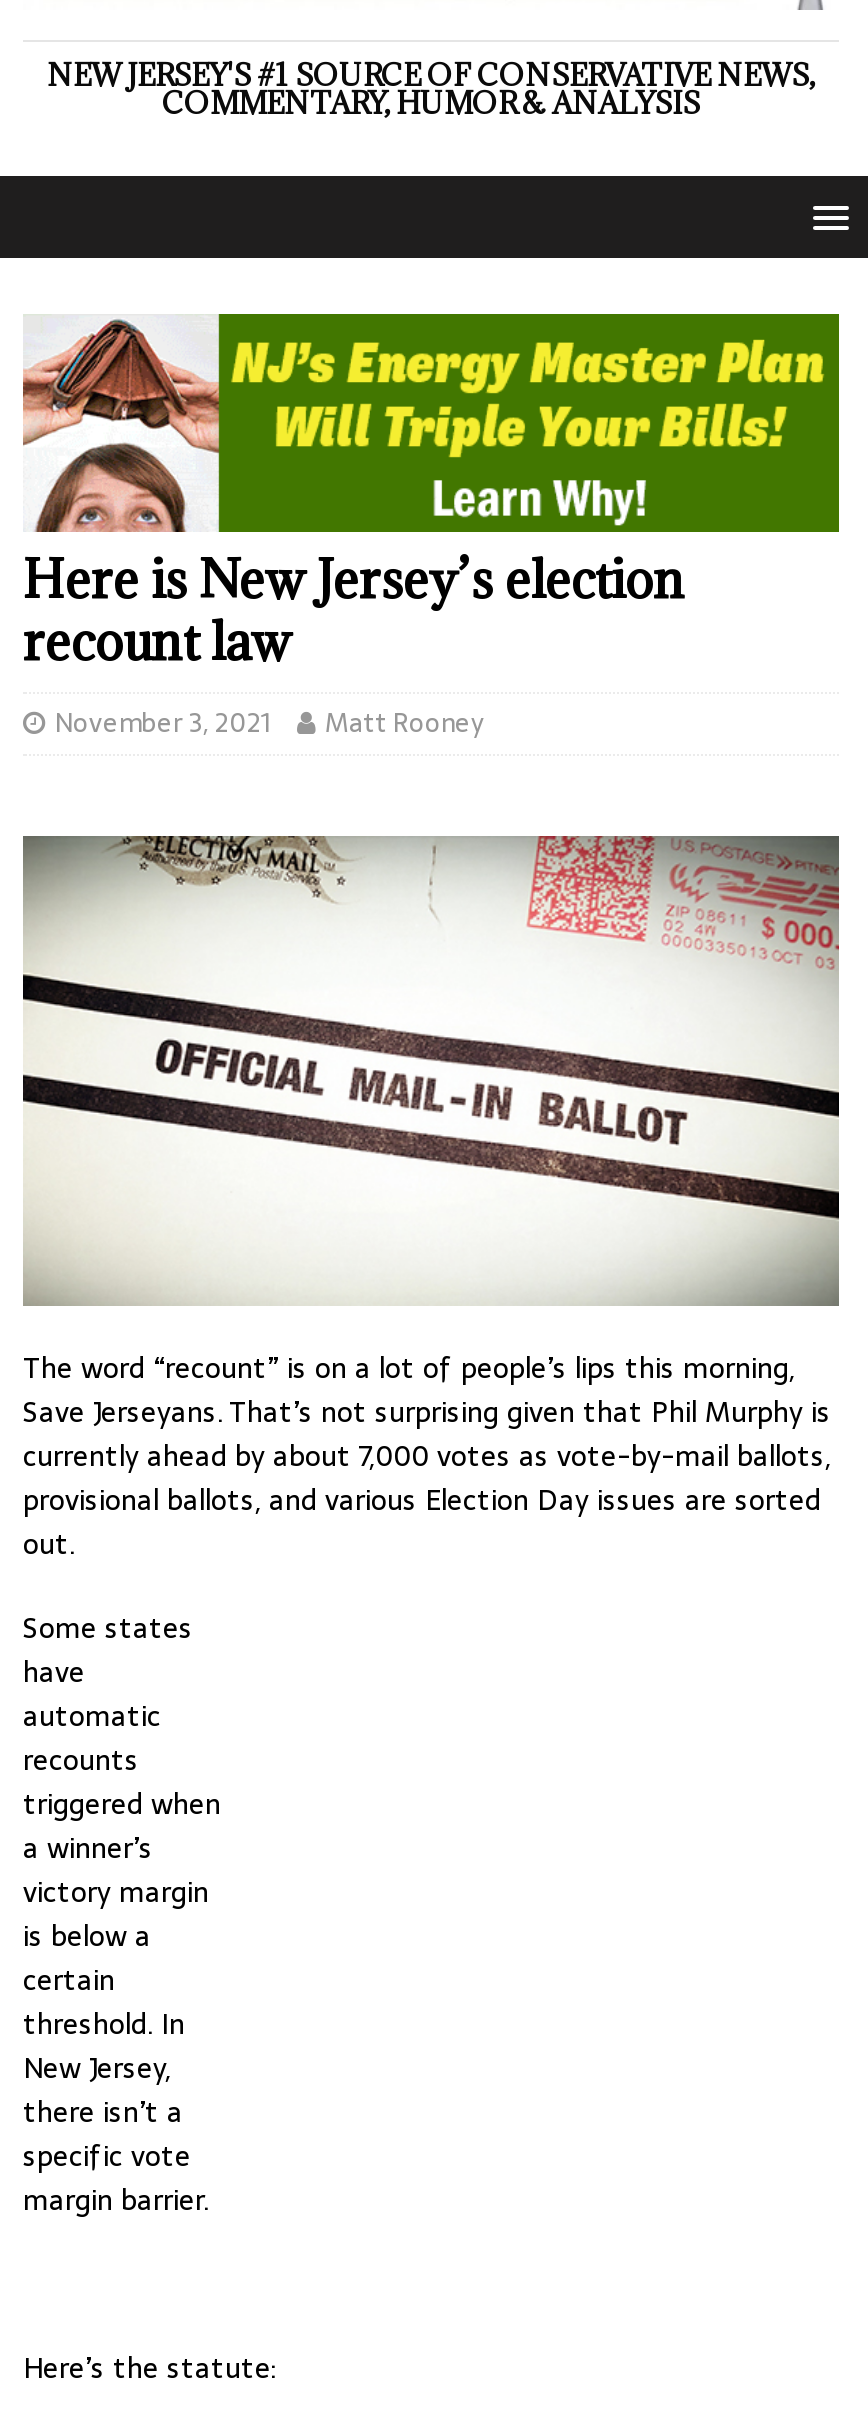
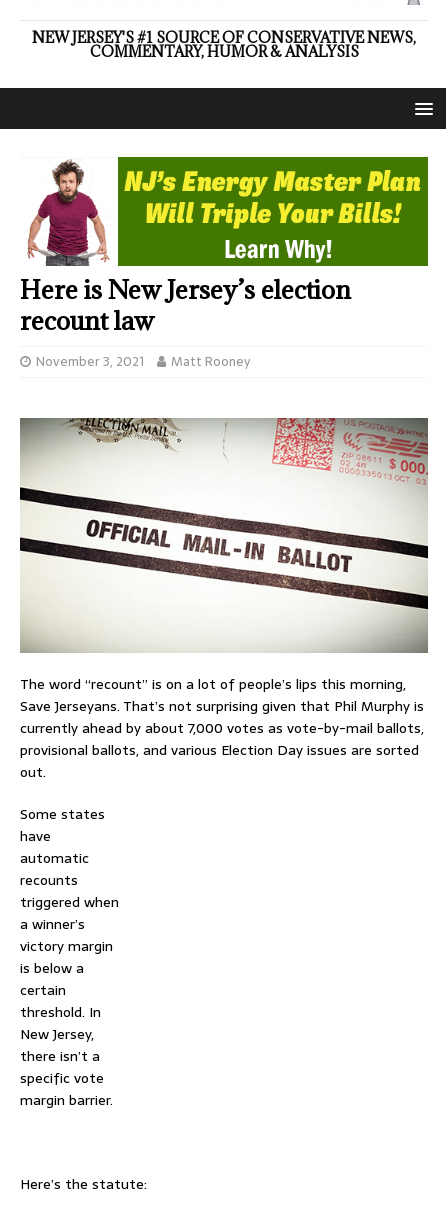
- [image]
+ [image]
